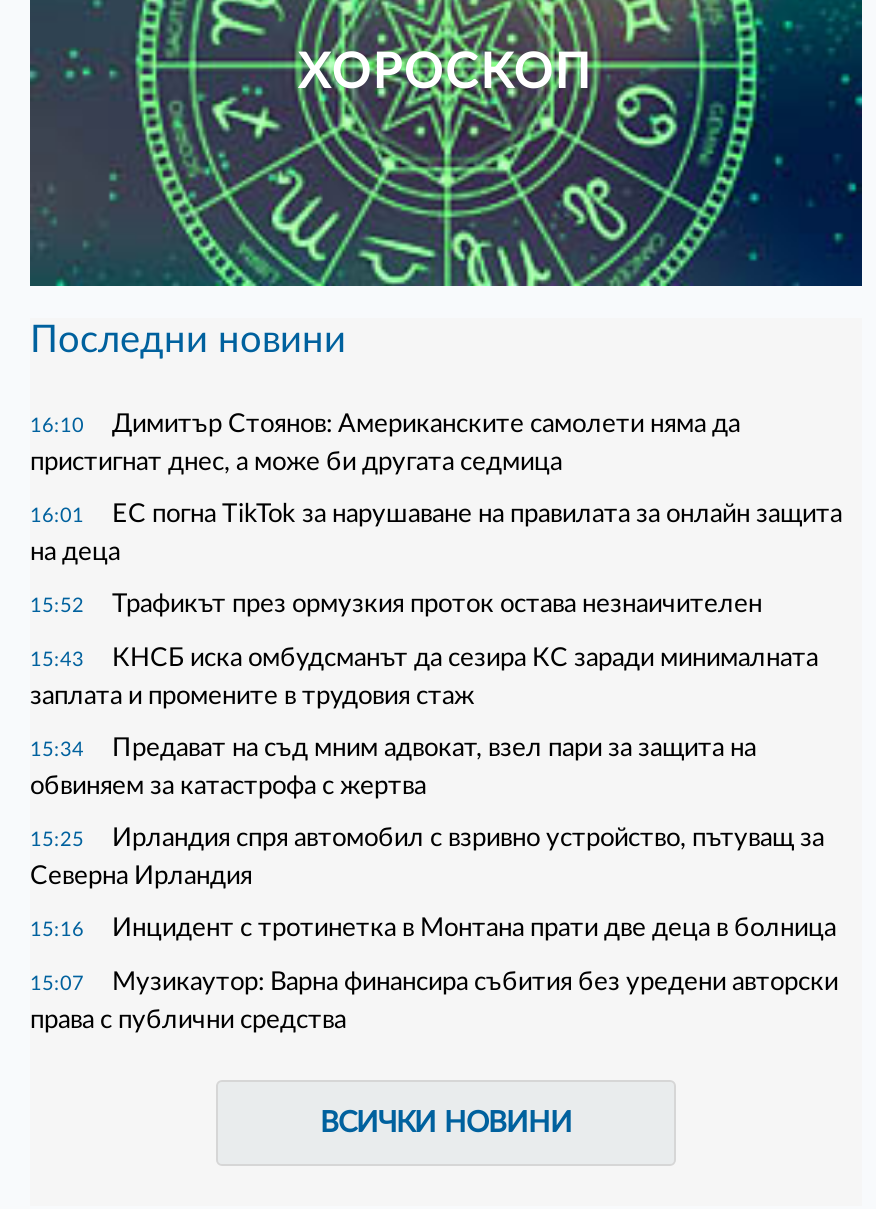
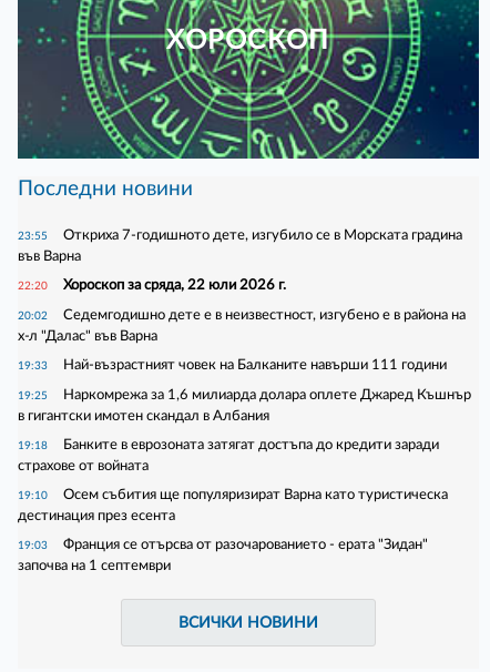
- 16:10
- Димитър Стоянов: Американските самолети няма да
+ 23:55
+ Откриха 7-годишното дете, изгубило се в Морската градина

- пристигнат днес, а може би другата седмица
+ във Варна

- 16:01
- ЕС погна TikTok за нарушаване на правилата за онлайн защита
+ 22:20
+ Хороскоп за сряда, 22 юли 2026 г.

- на деца
+ 20:02
+ Седемгодишно дете е в неизвестност, изгубено е в района на

- 15:52
- Трафикът през ормузкия проток остава незнаичителен
+ х-л "Далас" във Варна

- 15:43
- КНСБ иска омбудсманът да сезира КС заради минималната
+ 19:33
+ Най-възрастният човек на Балканите навърши 111 години

- заплата и промените в трудовия стаж
+ 19:25
+ Наркомрежа за 1,6 милиарда долара оплете Джаред Къшнър

- 15:34
- Предават на съд мним адвокат, взел пари за защита на
+ в гигантски имотен скандал в Албания

- обвиняем за катастрофа с жертва
+ 19:18
+ Банките в еврозоната затягат достъпа до кредити заради

- 15:25
- Ирландия спря автомобил с взривно устройство, пътуващ за
+ страхове от войната

- Северна Ирландия
+ 19:10
+ Осем събития ще популяризират Варна като туристическа

- 15:16
- Инцидент с тротинетка в Монтана прати две деца в болница
+ дестинация през есента

- 15:07
- Музикаутор: Варна финансира събития без уредени авторски
+ 19:03
+ Франция се отърсва от разочарованието - ерата "Зидан"

- права с публични средства
+ започва на 1 септември
